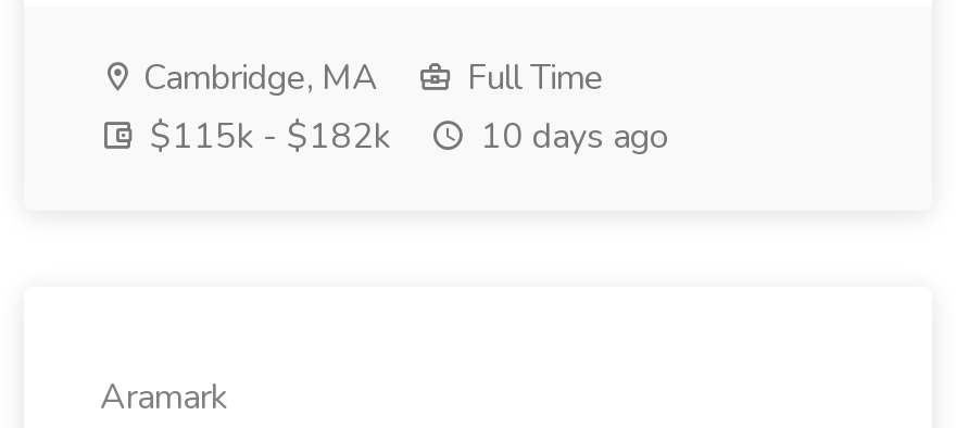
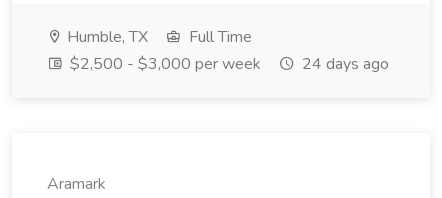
- Cambridge, MA
+ Humble, TX

- $115k - $182k
- 10 days ago
+ $2,500 - $3,000 per week
+ 24 days ago
